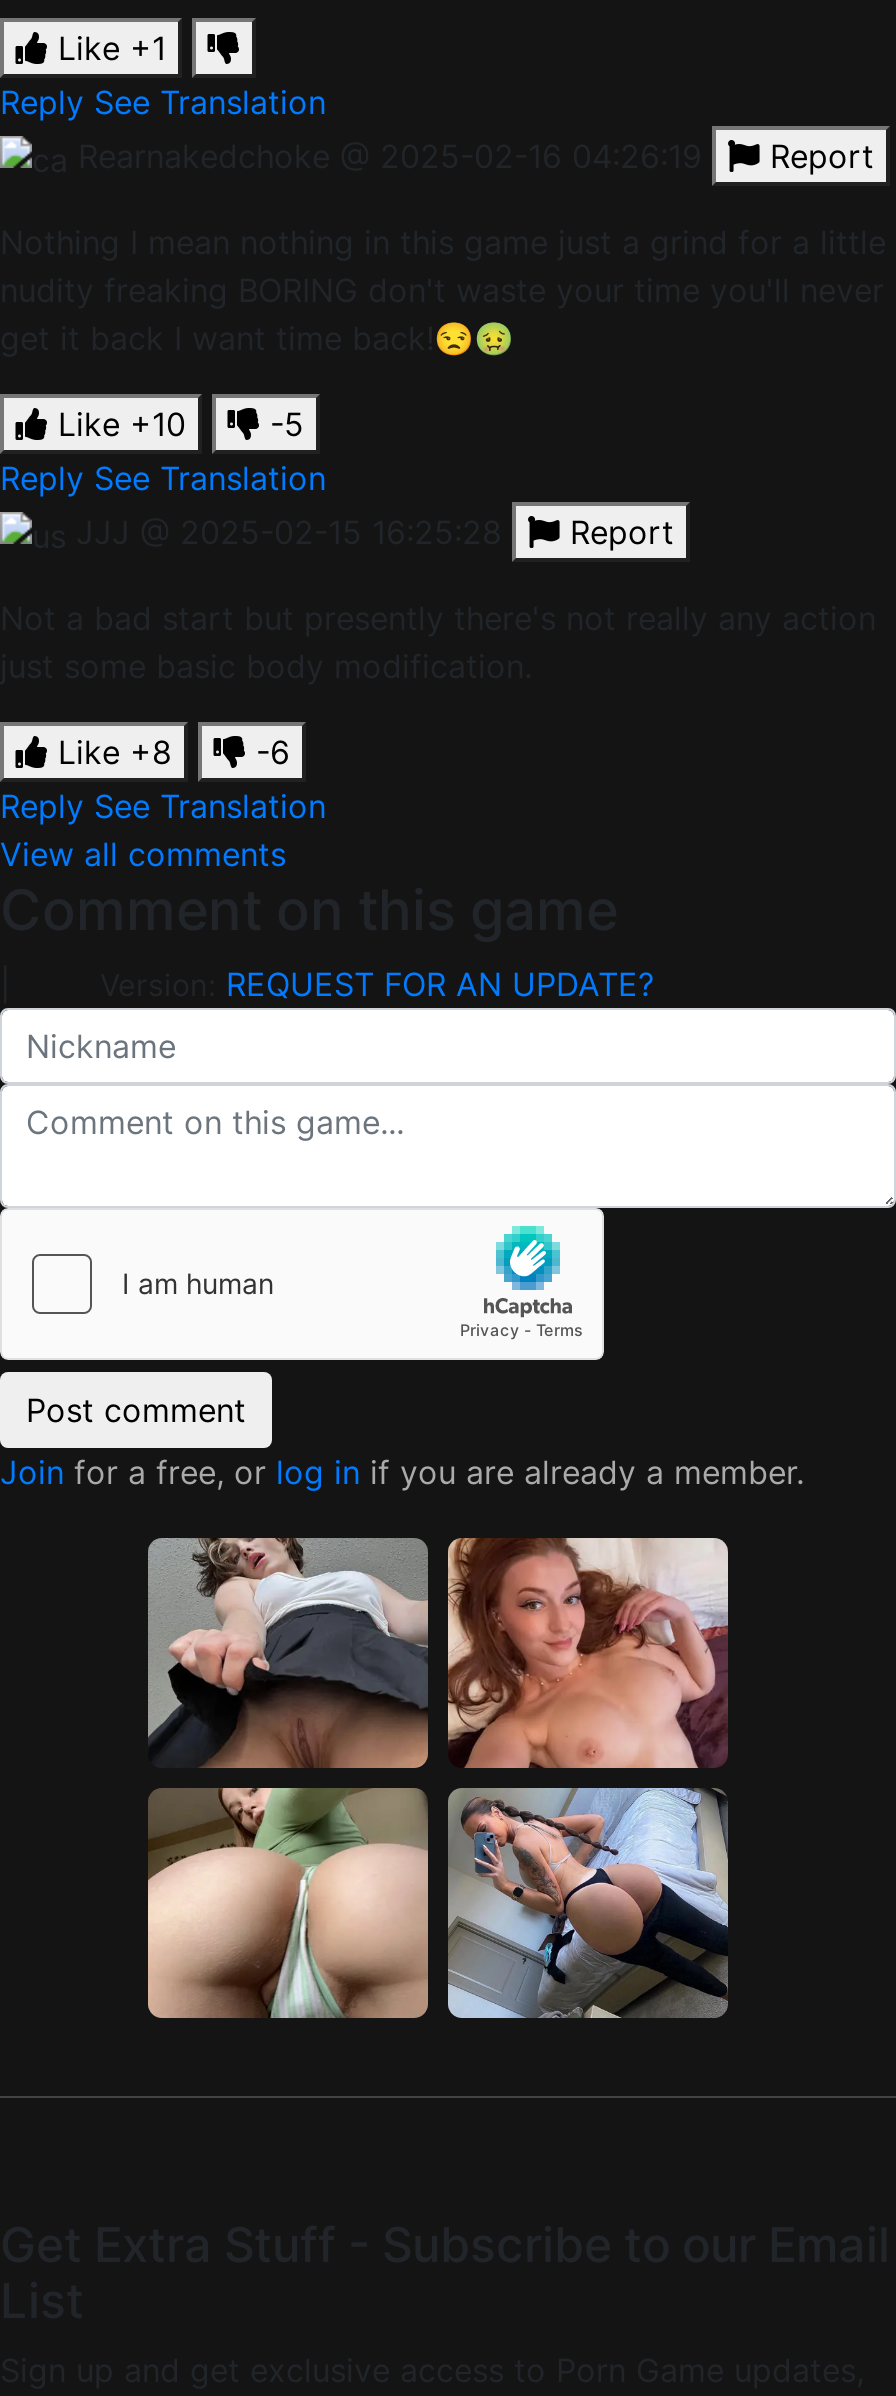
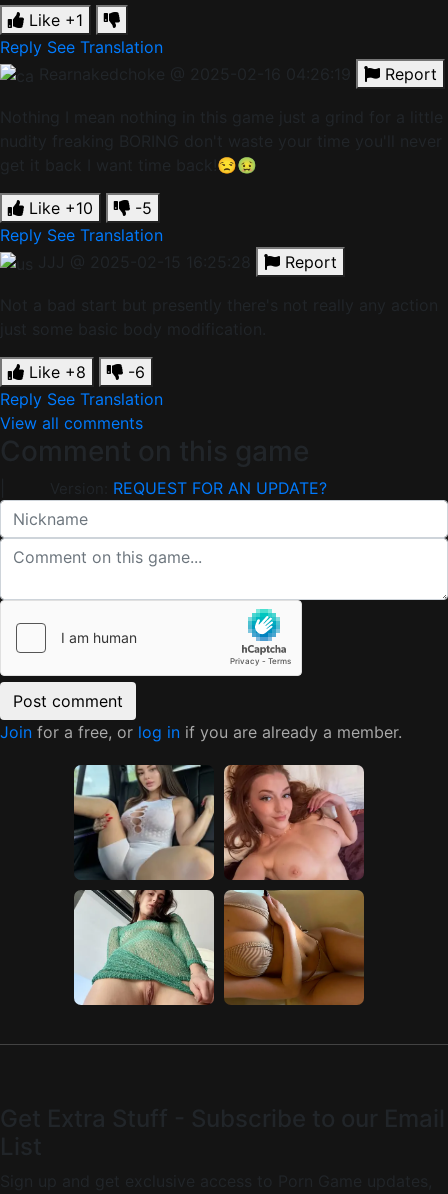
- [image]
+ [image]

- [image]
+ [image]

- [image]
+ [image]
